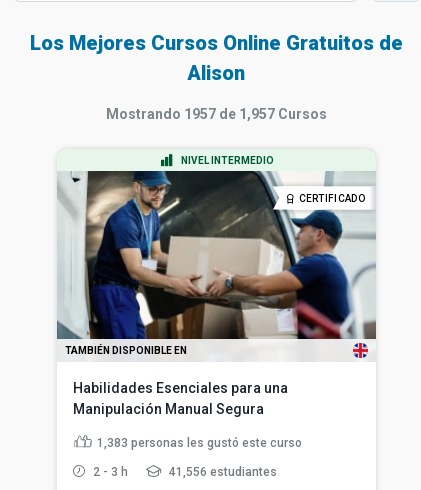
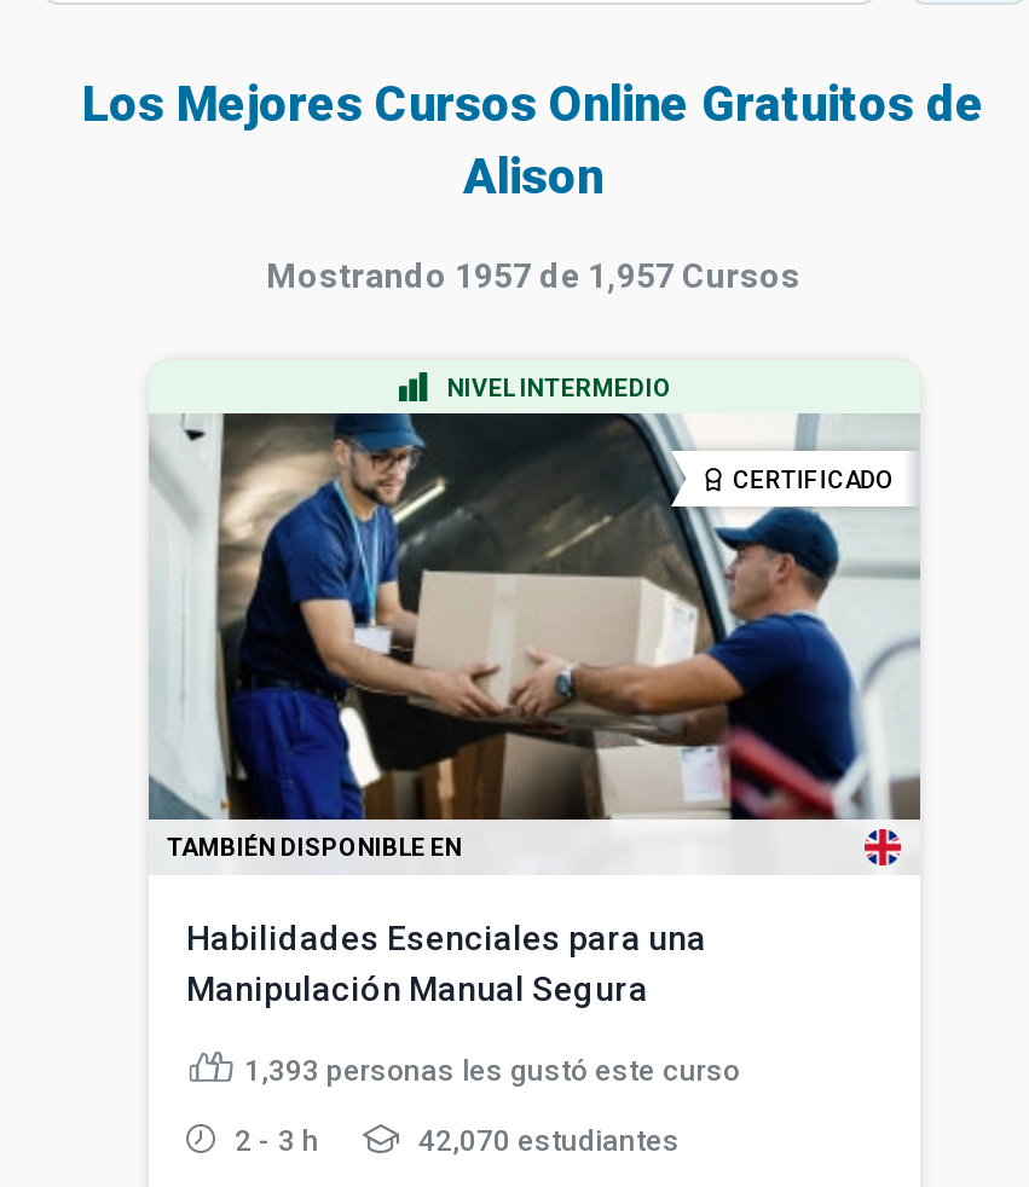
- 1,383 personas les gustó este curso
+ 1,393 personas les gustó este curso

- 41,556 estudiantes
+ 42,070 estudiantes
